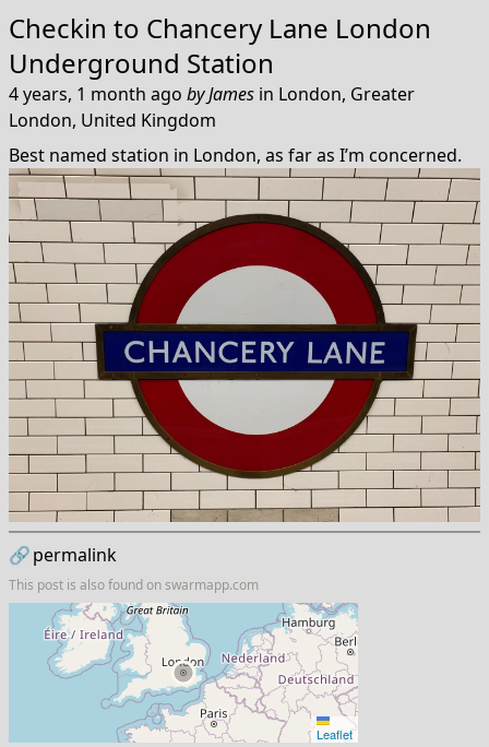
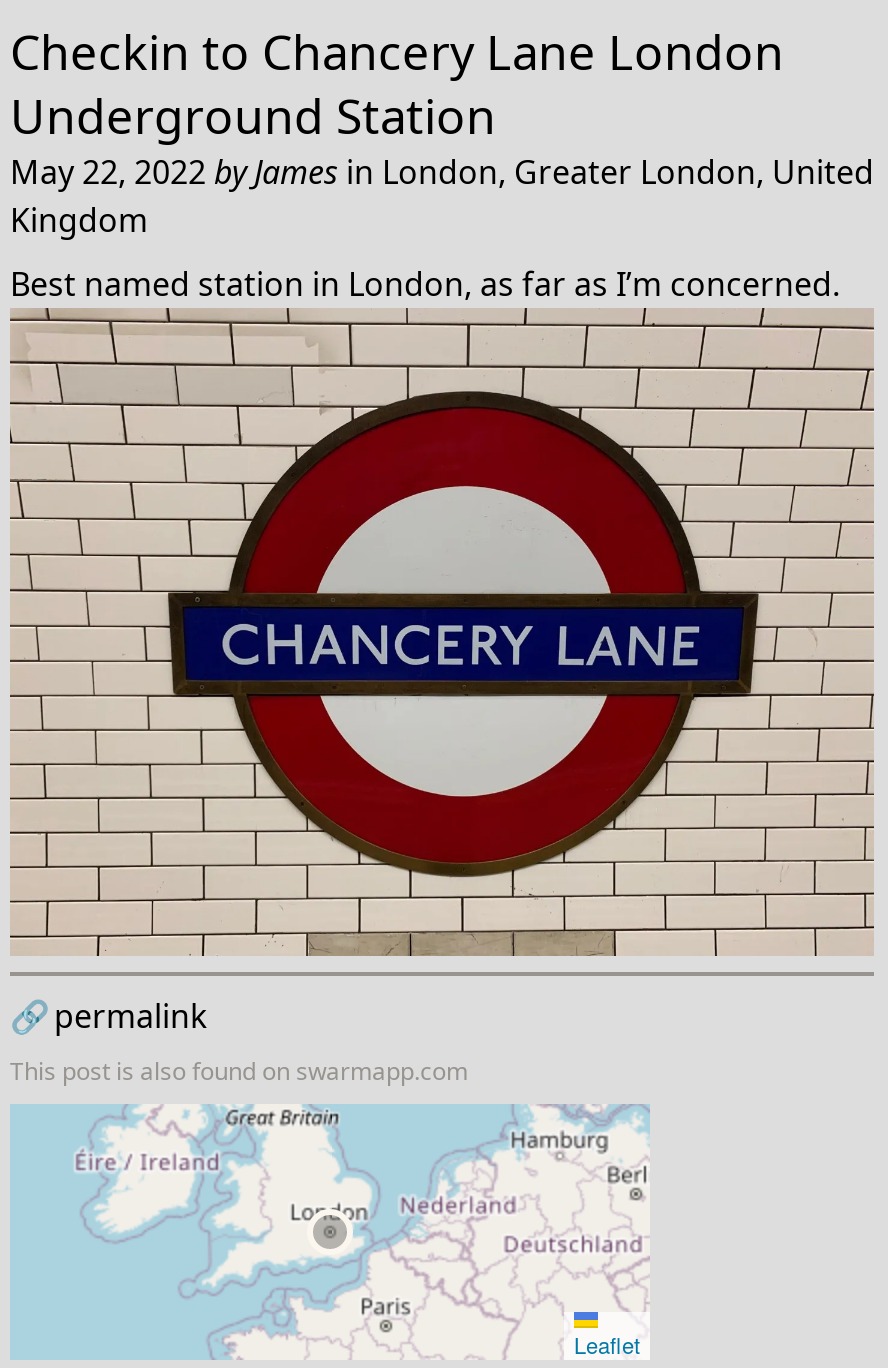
- 4 years, 1 month ago byJames in London, Greater
- London, United Kingdom
+ May 22, 2022 byJames in London, Greater London, United
+ Kingdom
